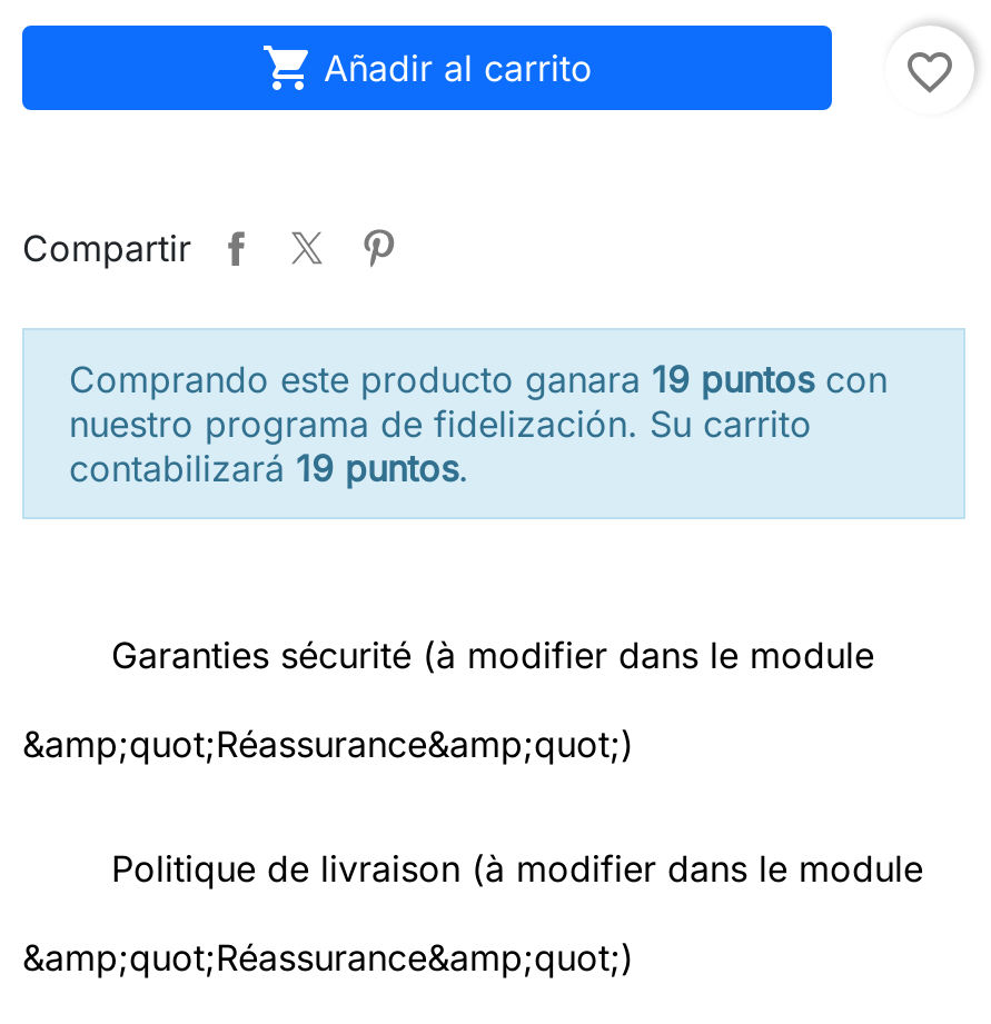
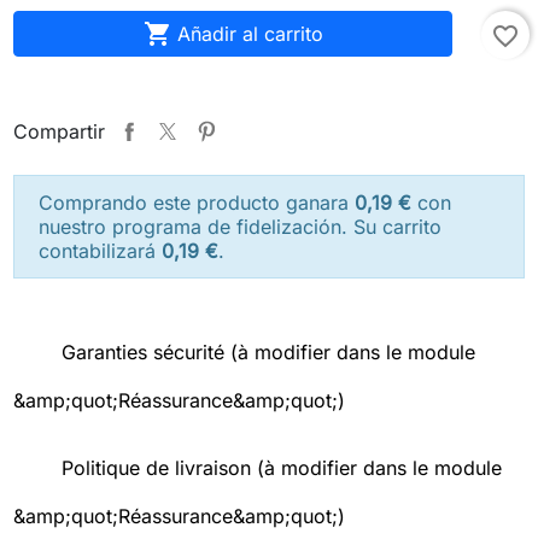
- Comprando este producto ganara 19 puntos con
+ Comprando este producto ganara 0,19 €con

- contabilizará 19 puntos.
+ contabilizará 0,19 €.
